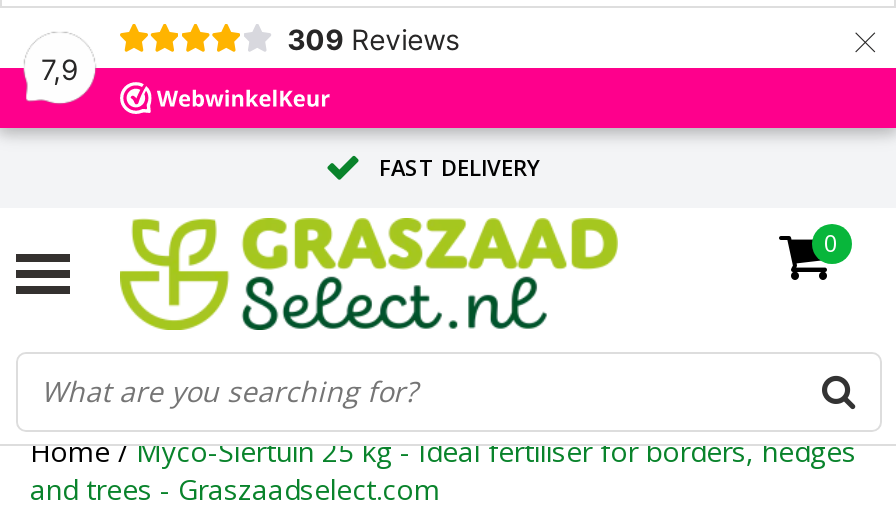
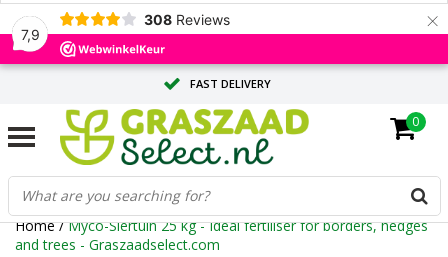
- 309 Reviews
+ 308 Reviews
